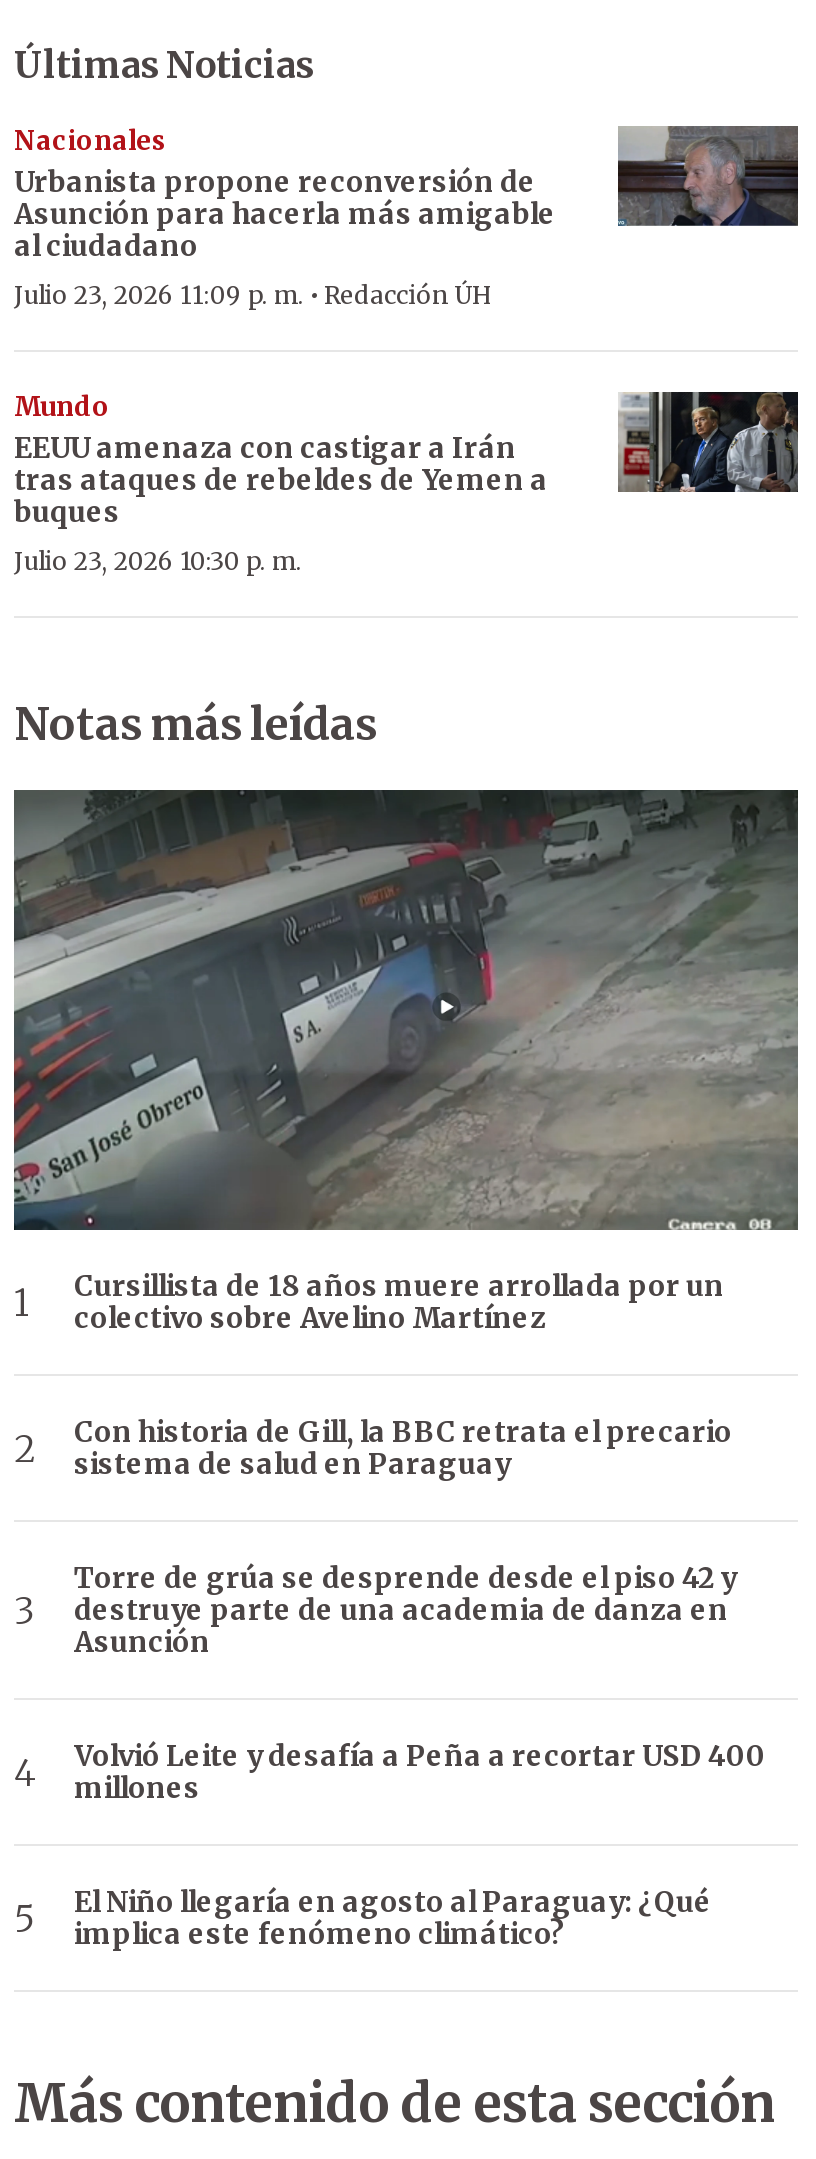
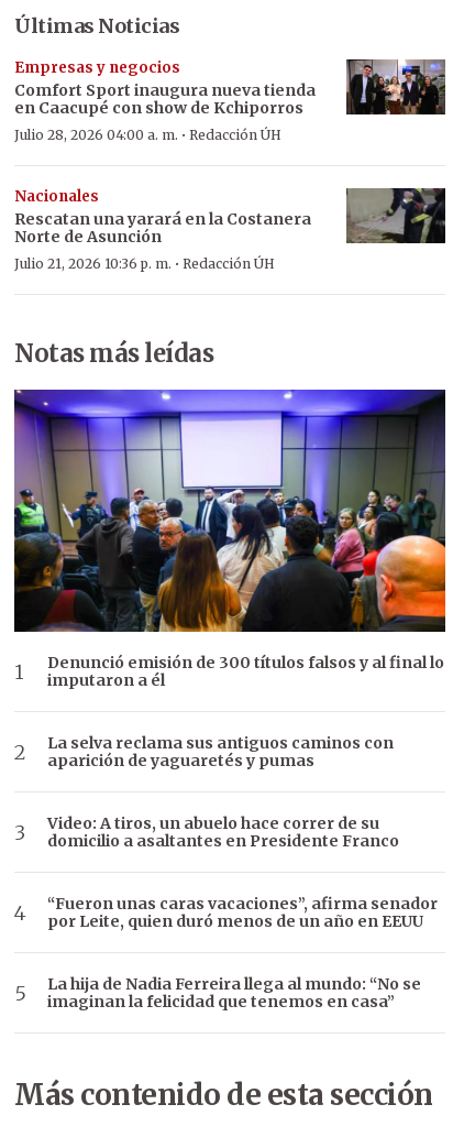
+ Empresas y negocios
+ Comfort Sport inaugura nueva tienda
+ en Caacupé con show de Kchiporros
+ Julio 28, 2026 04:00 a. m. · Redacción ÚH

moved down: Nacionales

- [image]
+ [image]

- [image]
- Urbanista propone reconversión de
- Asunción para hacerla más amigable
- al ciudadano
- Julio 23, 2026 11:09 p. m. · Redacción ÚH
- Mundo
- EEUU amenaza con castigar a Irán
- tras ataques de rebeldes de Yemen a
- buques
- Julio 23, 2026 10:30 p. m.
+ [image]
+ Rescatan una yarará en la Costanera
+ Norte de Asunción
+ Julio 21, 2026 10:36 p. m. · Redacción ÚH

- [image]
- Cursillista de 18 años muere arrollada por un
- colectivo sobre Avelino Martínez
+ [image]
+ Denunció emisión de 300 títulos falsos y al final lo
+ imputaron a él

- Con historia de Gill, la BBC retrata el precario
- sistema de salud en Paraguay
+ La selva reclama sus antiguos caminos con
+ aparición de yaguaretés y pumas

- Torre de grúa se desprende desde el piso 42 y
- destruye parte de una academia de danza en
- Asunción
+ Video: A tiros, un abuelo hace correr de su
+ domicilio a asaltantes en Presidente Franco

- Volvió Leite y desafía a Peña a recortar USD 400
- millones
+ “Fueron unas caras vacaciones”, afirma senador
+ por Leite, quien duró menos de un año en EEUU

- El Niño llegaría en agosto al Paraguay: ¿Qué
- implica este fenómeno climático?
+ La hija de Nadia Ferreira llega al mundo: “No se
+ imaginan la felicidad que tenemos en casa”
